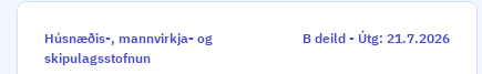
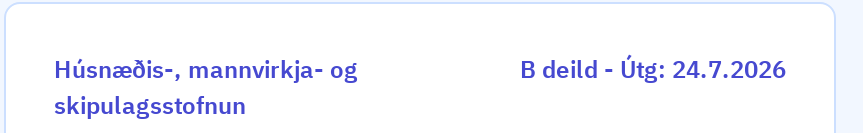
- B deild - Útg: 21.7.2026
+ B deild - Útg: 24.7.2026
